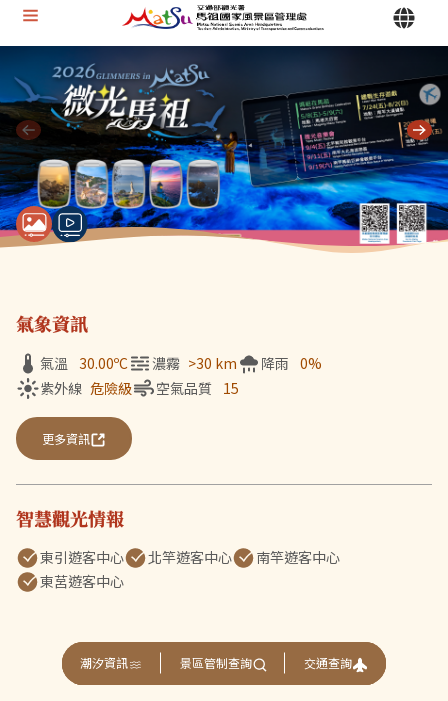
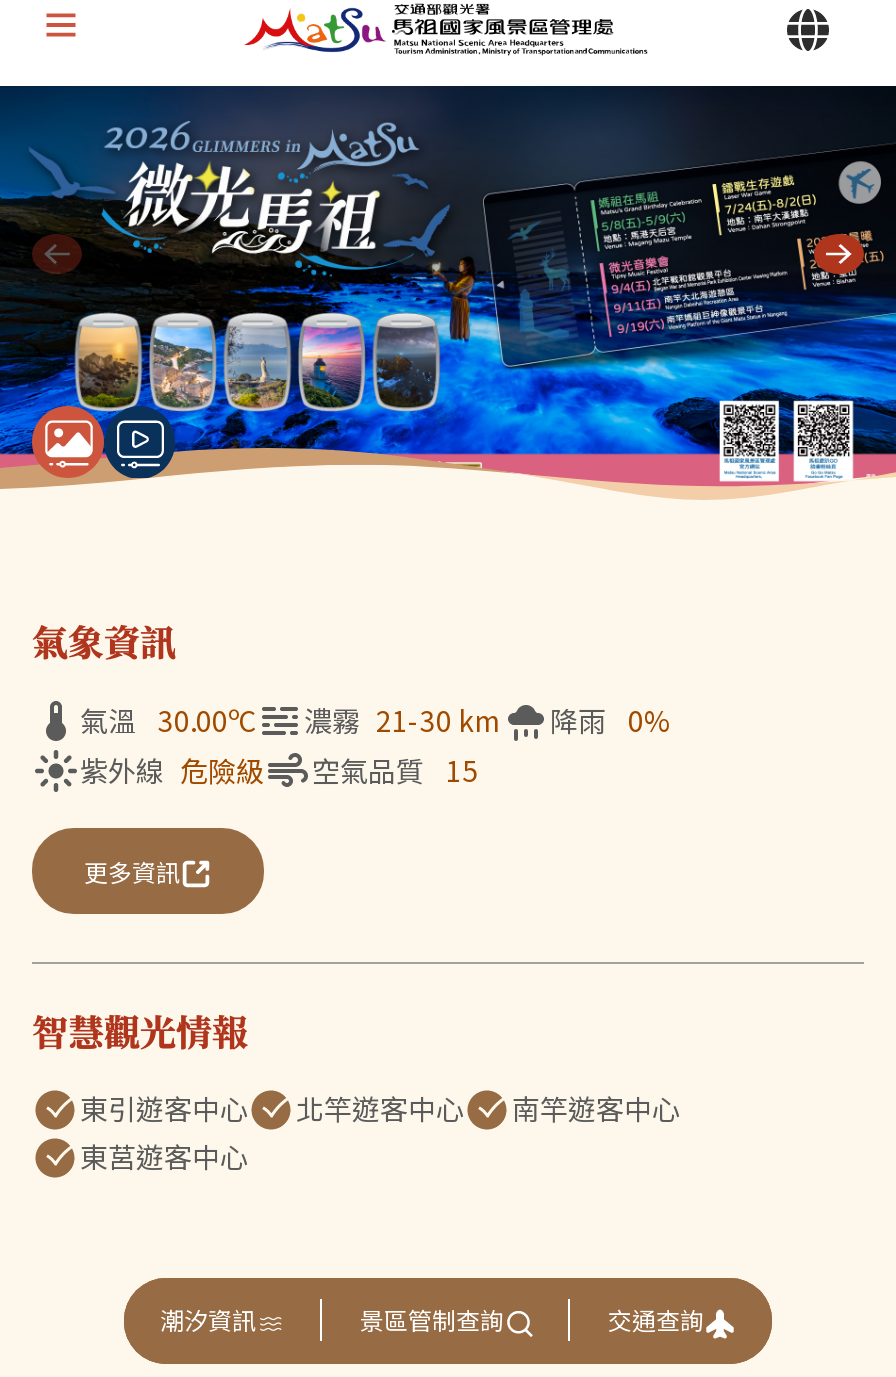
- 氣溫 30.00ºC 濃霧 >30 km 降雨 0%
+ 氣溫 30.00ºC 濃霧 21-30 km 降雨 0%
